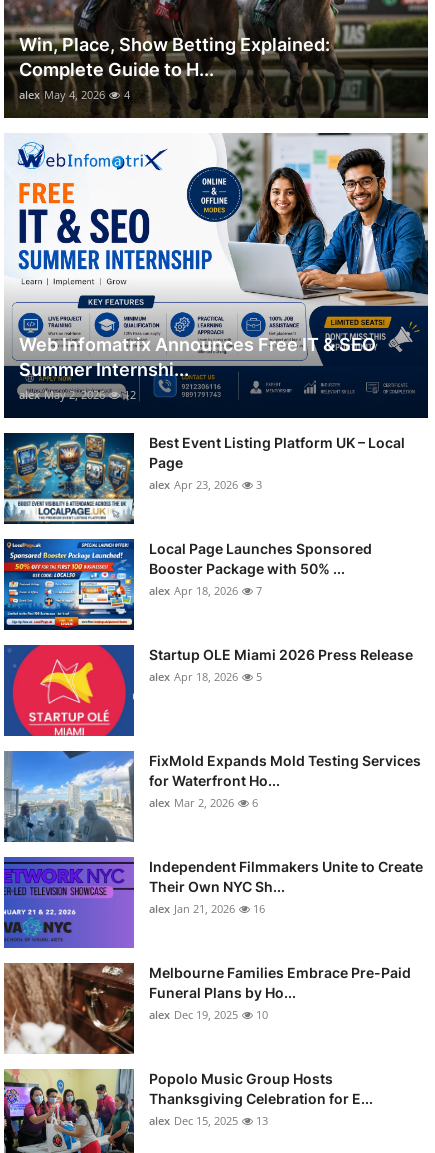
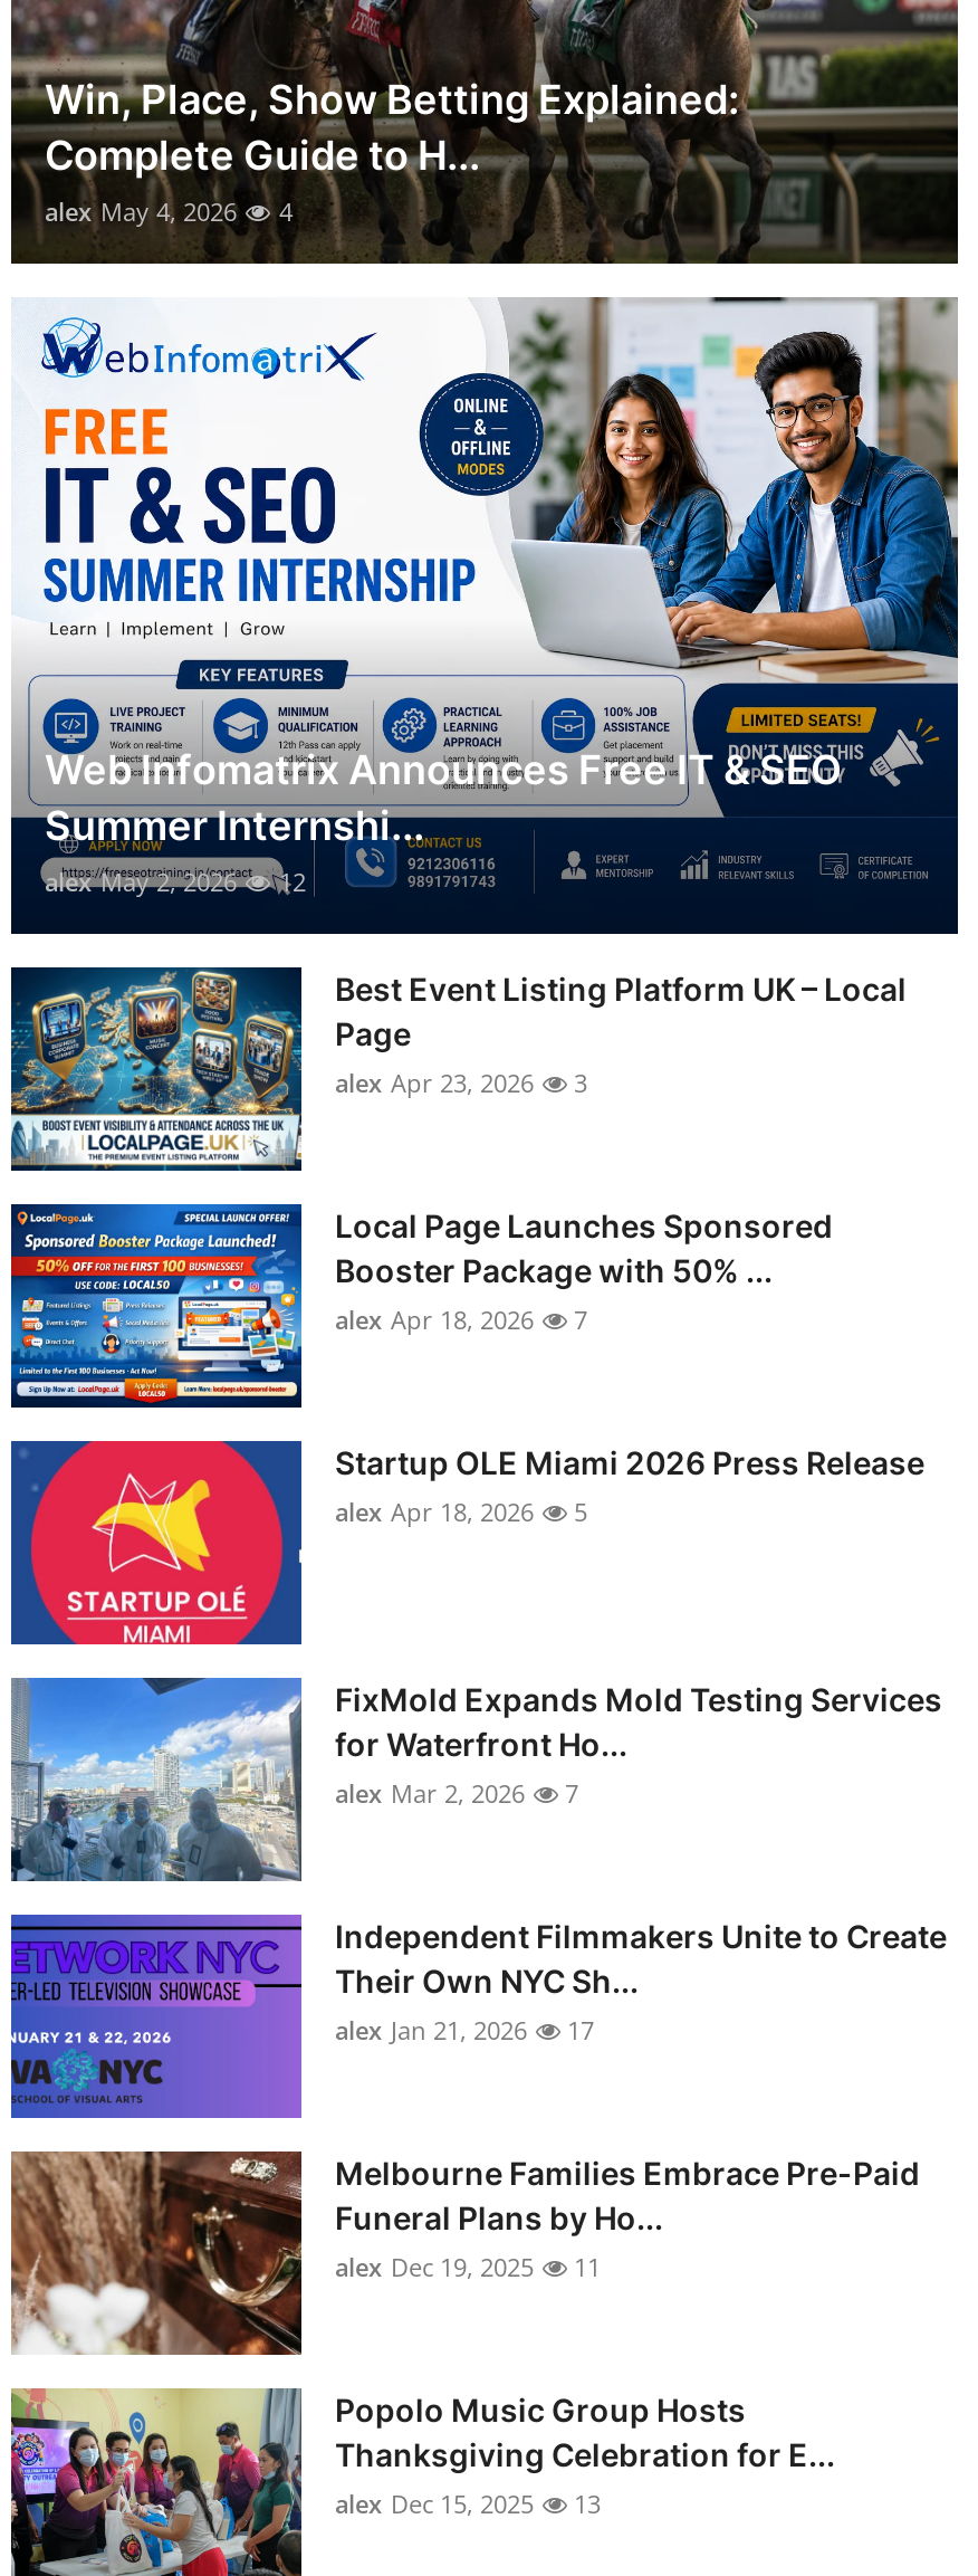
- alex Mar 2, 2026 6
+ alex Mar 2, 2026 7

- alex Jan 21, 2026 16
+ alex Jan 21, 2026 17

- alex Dec 19, 2025 10
+ alex Dec 19, 2025 11
